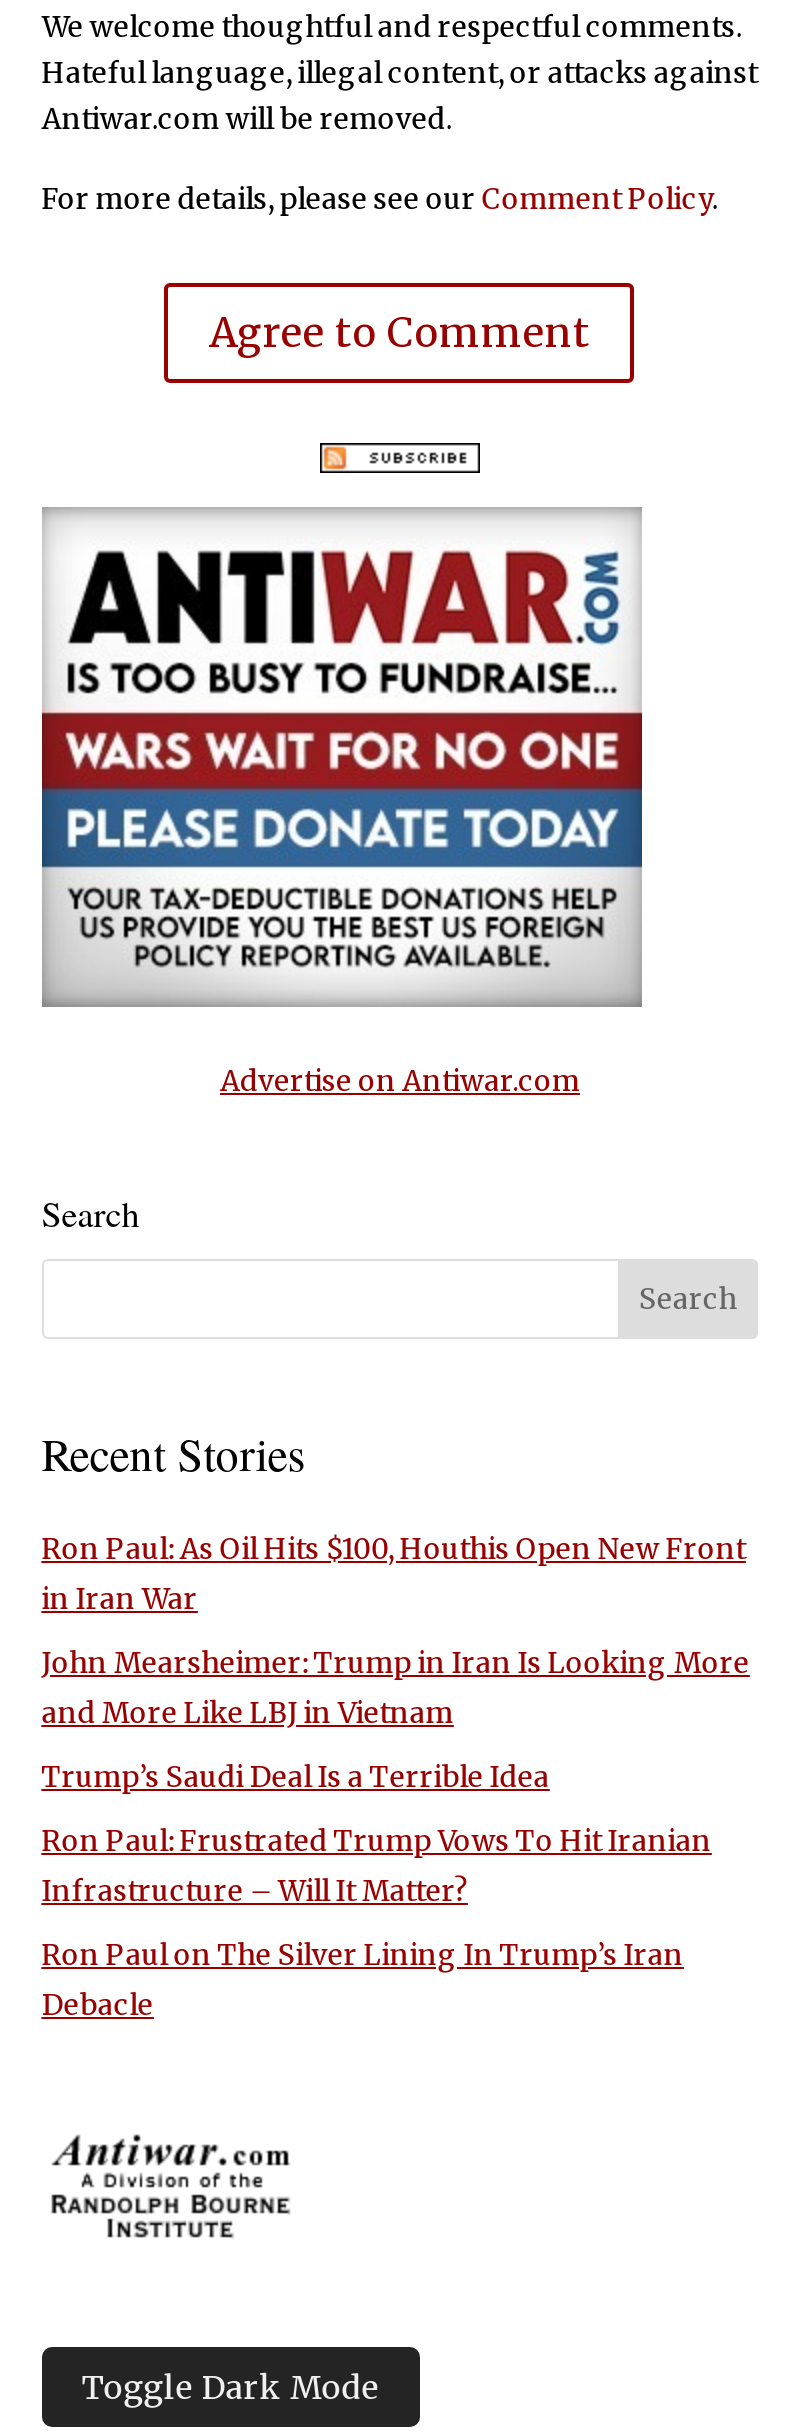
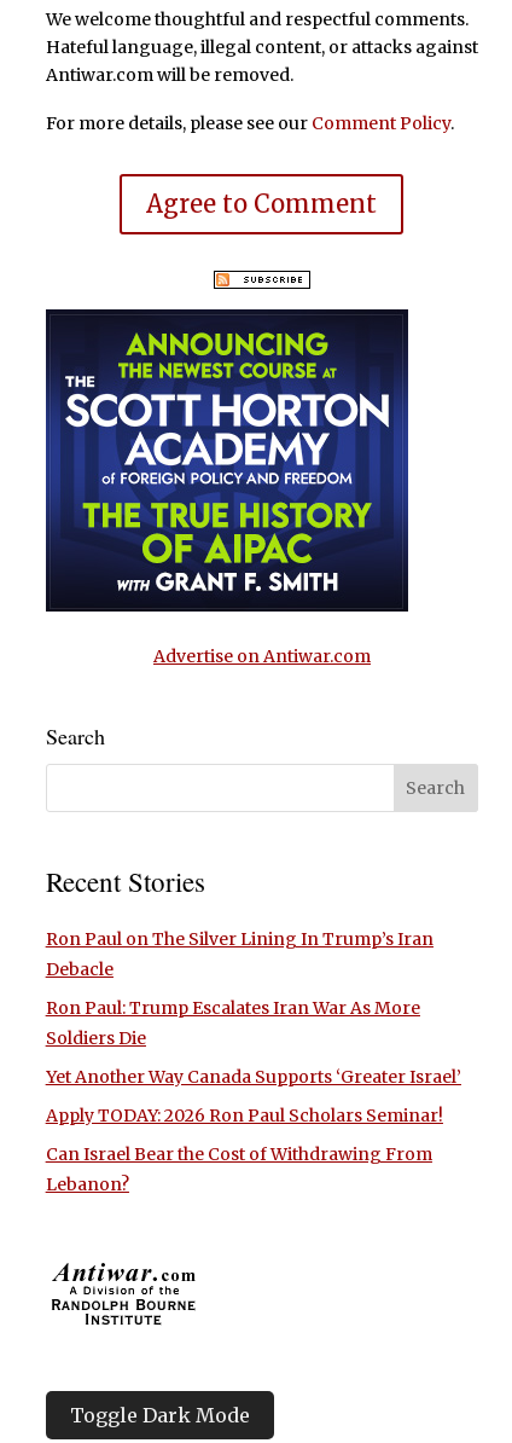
- [image]
+ [image]

- Ron Paul: As Oil Hits $100, Houthis Open New Front
- in Iran War
- John Mearsheimer: Trump in Iran Is Looking More
- and More Like LBJ in Vietnam
- Trump’s Saudi Deal Is a Terrible Idea
- Ron Paul: Frustrated Trump Vows To Hit Iranian
- Infrastructure – Will It Matter?

moved up: Ron Paul on The Silver Lining In Trump’s Iran | Debacle

+ Ron Paul: Trump Escalates Iran War As More
+ Soldiers Die
+ Yet Another Way Canada Supports ‘Greater Israel’
+ Apply TODAY: 2026 Ron Paul Scholars Seminar!
+ Can Israel Bear the Cost of Withdrawing From
+ Lebanon?
